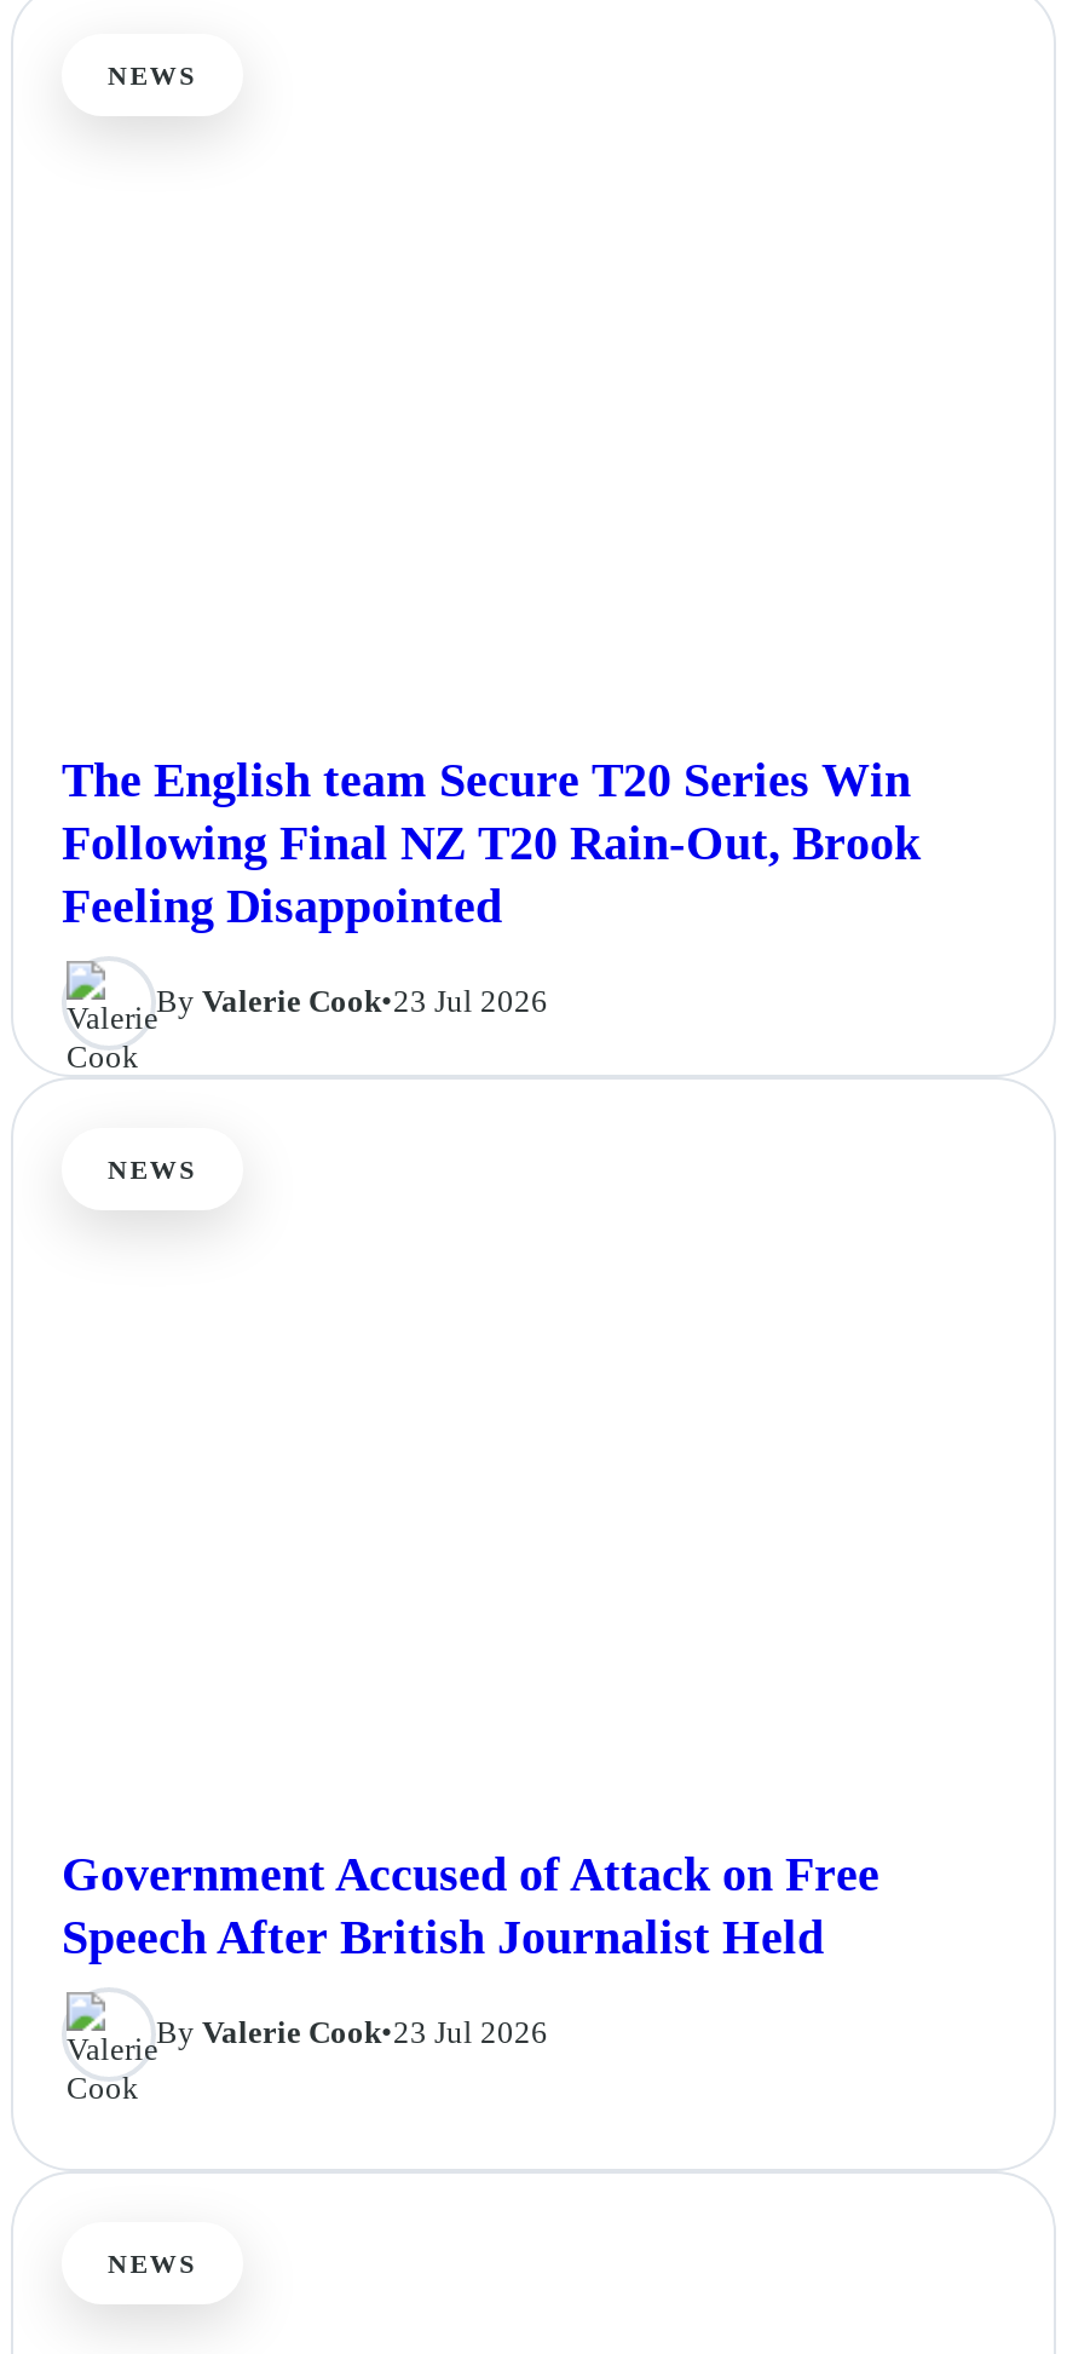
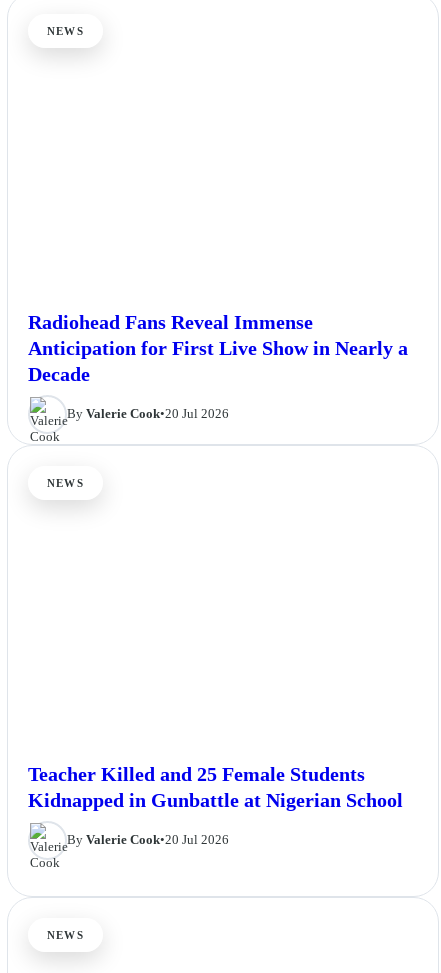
- The English team Secure T20 Series Win
- Following Final NZ T20 Rain-Out, Brook
- Feeling Disappointed
+ Radiohead Fans Reveal Immense
+ Anticipation for First Live Show in Nearly a
+ Decade

- By Valerie Cook•23 Jul 2026
+ By Valerie Cook•20 Jul 2026

- Government Accused of Attack on Free
- Speech After British Journalist Held
+ Teacher Killed and 25 Female Students
+ Kidnapped in Gunbattle at Nigerian School

- By Valerie Cook•23 Jul 2026
+ By Valerie Cook•20 Jul 2026
